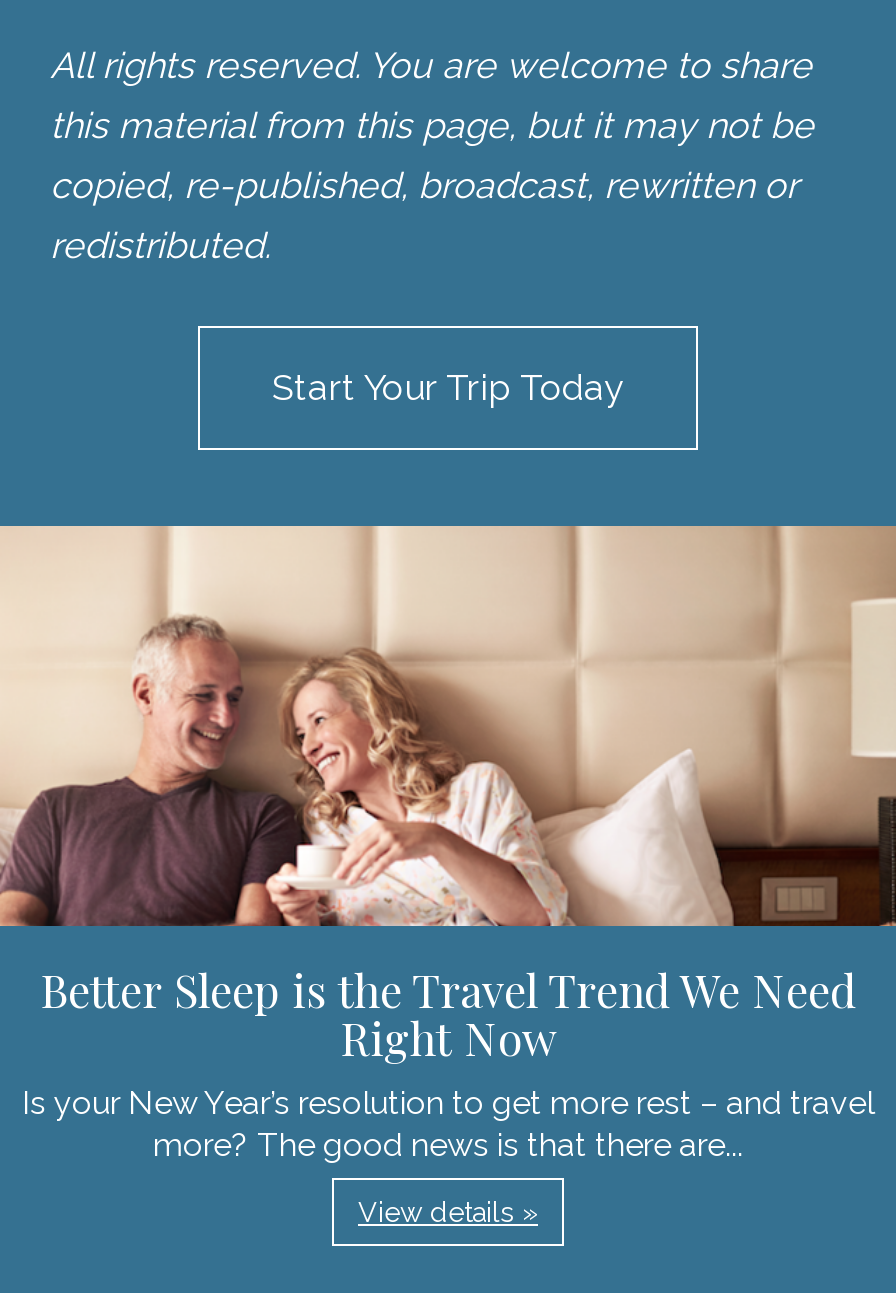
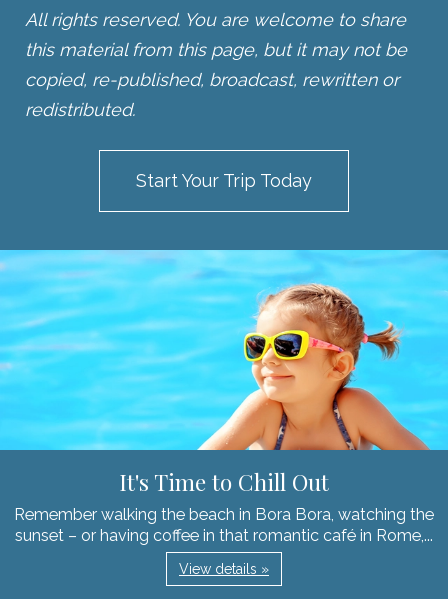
- [image]
- Better Sleep is the Travel Trend We Need
- Right Now
- Is your New Year’s resolution to get more rest – and travel
- more? The good news is that there are...
+ [image]
+ It's Time to Chill Out
+ Remember walking the beach in Bora Bora, watching the
+ sunset – or having coffee in that romantic café in Rome,...
